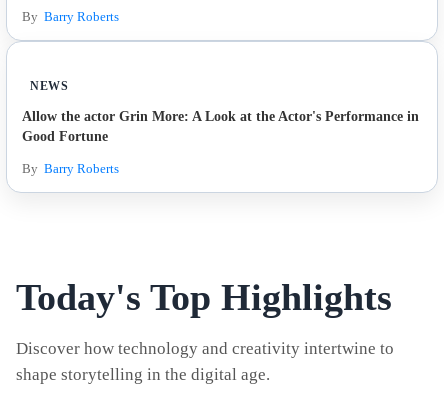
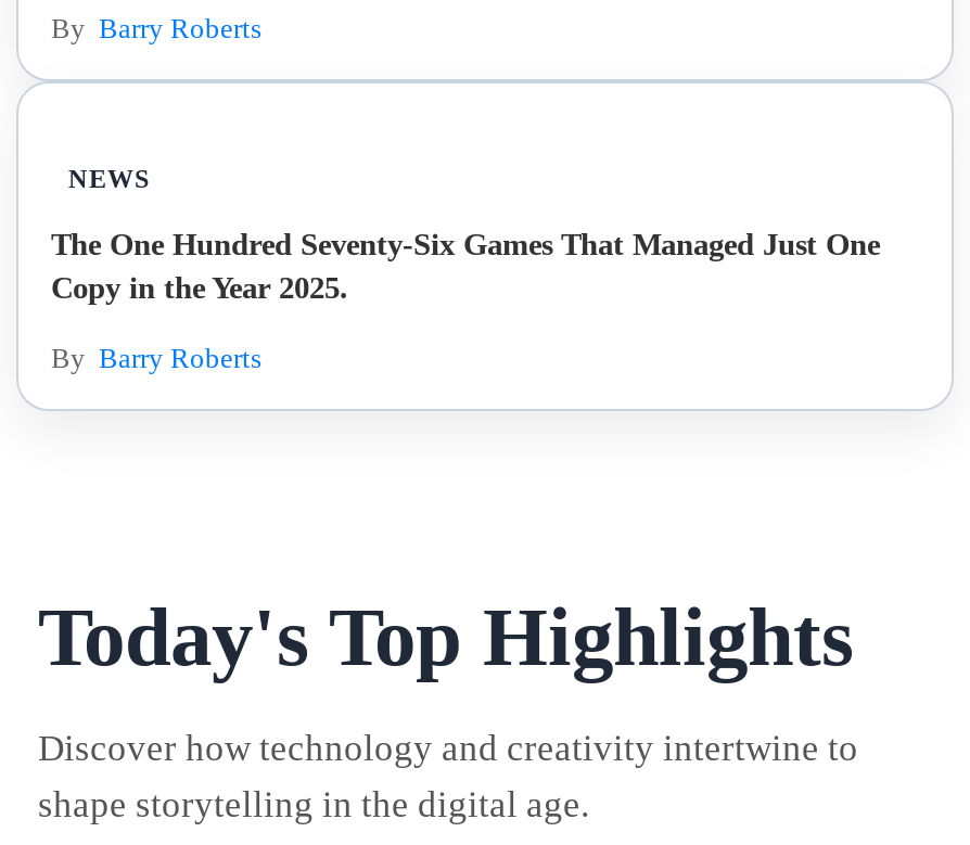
- Allow the actor Grin More: A Look at the Actor's Performance in
- Good Fortune
+ The One Hundred Seventy-Six Games That Managed Just One
+ Copy in the Year 2025.
